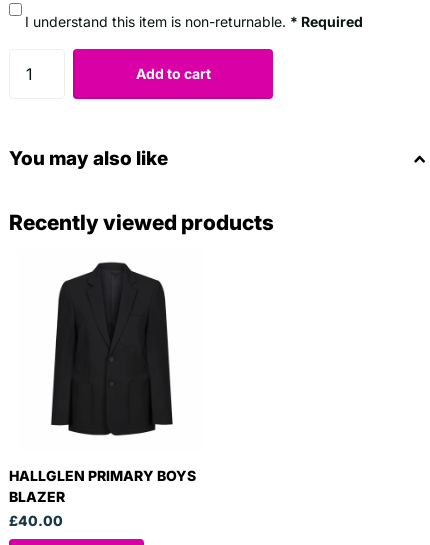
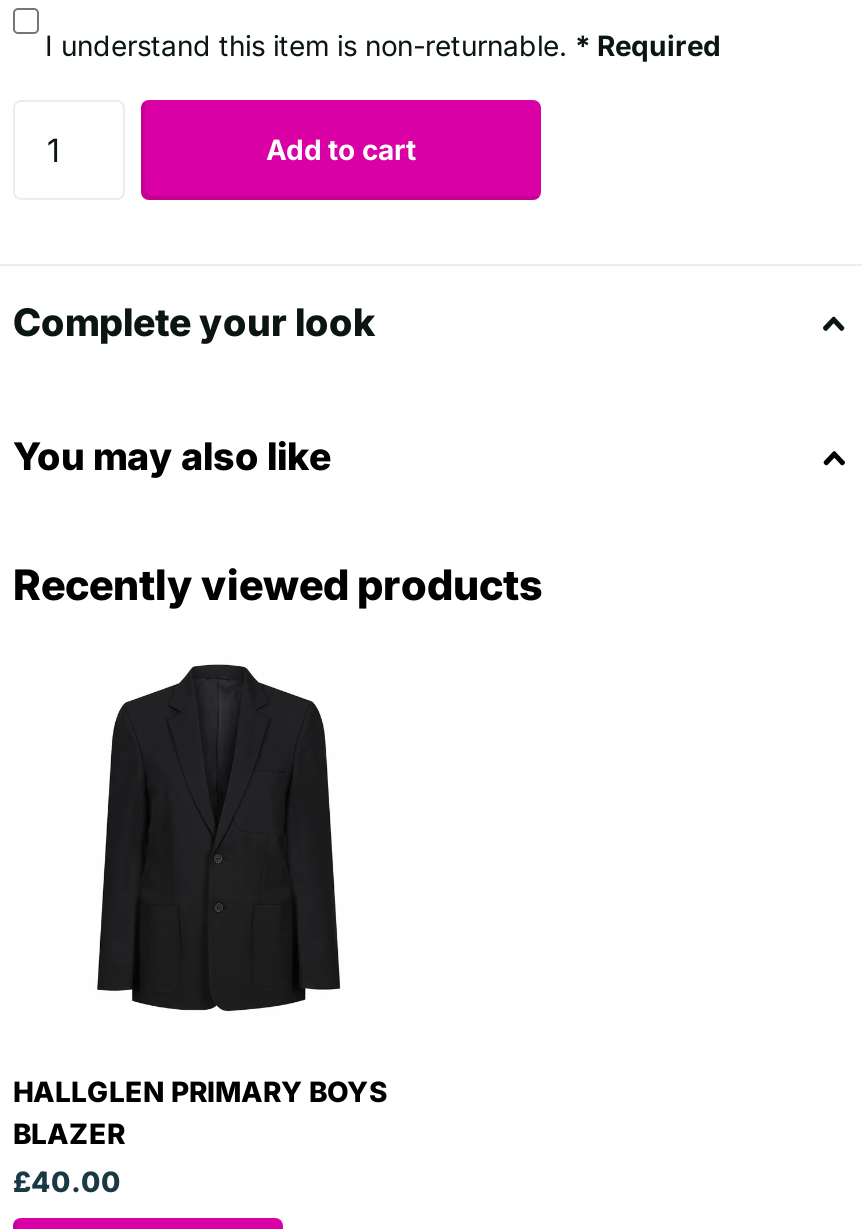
+ Complete your look
